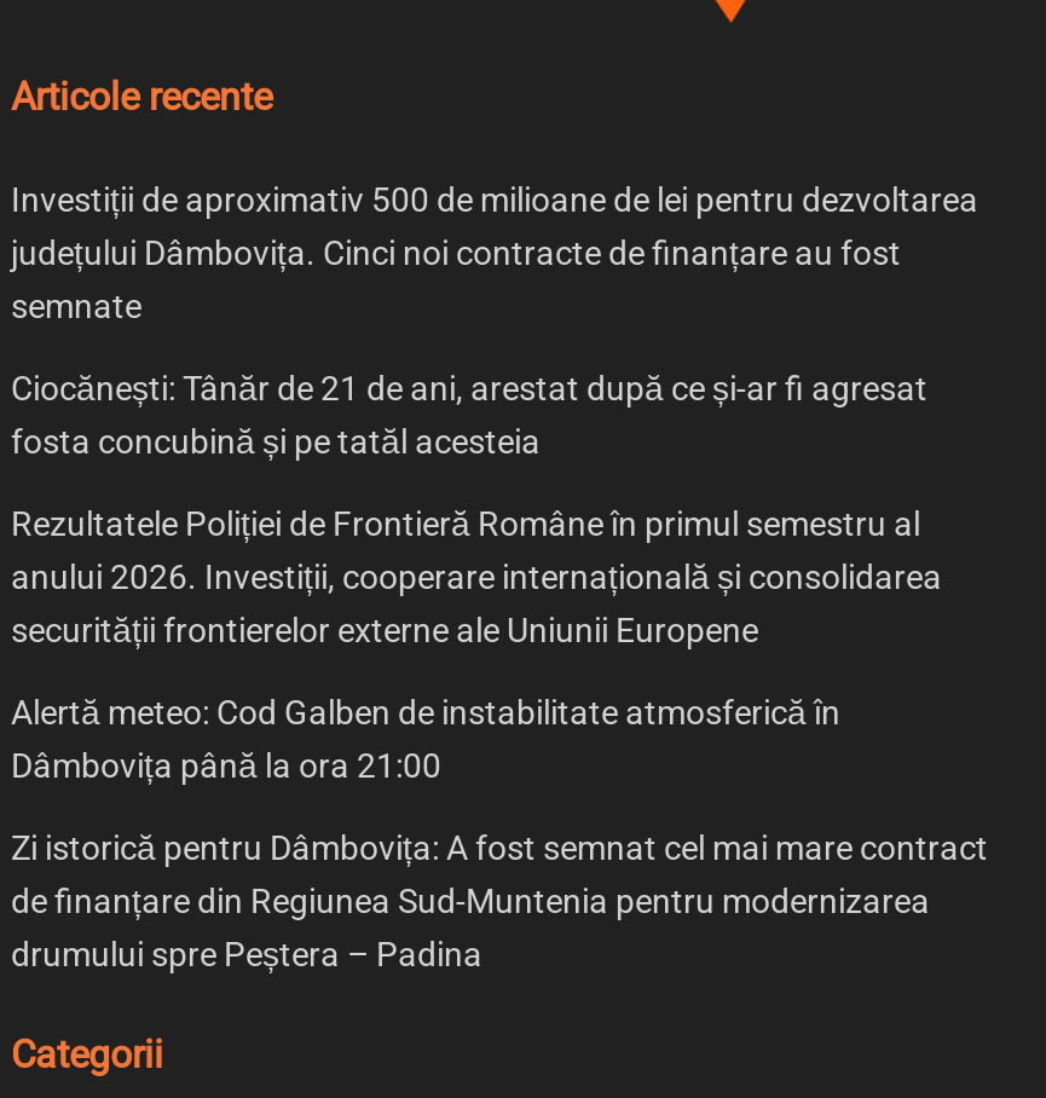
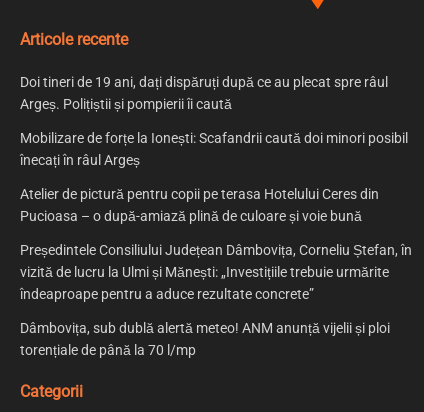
- Investiții de aproximativ 500 de milioane de lei pentru dezvoltarea
- județului Dâmbovița. Cinci noi contracte de finanțare au fost
- semnate
+ Doi tineri de 19 ani, dați dispăruți după ce au plecat spre râul
+ Argeș. Polițiștii și pompierii îi caută

- Ciocănești: Tânăr de 21 de ani, arestat după ce și-ar fi agresat
- fosta concubină și pe tatăl acesteia
+ Mobilizare de forțe la Ionești: Scafandrii caută doi minori posibil
+ înecați în râul Argeș

- Rezultatele Poliției de Frontieră Române în primul semestru al
- anului 2026. Investiții, cooperare internațională și consolidarea
- securității frontierelor externe ale Uniunii Europene
+ Atelier de pictură pentru copii pe terasa Hotelului Ceres din
+ Pucioasa – o după-amiază plină de culoare și voie bună

- Alertă meteo: Cod Galben de instabilitate atmosferică în
- Dâmbovița până la ora 21:00
+ Președintele Consiliului Județean Dâmbovița, Corneliu Ștefan, în
+ vizită de lucru la Ulmi și Mănești: „Investițiile trebuie urmărite
+ îndeaproape pentru a aduce rezultate concrete”

- Zi istorică pentru Dâmbovița: A fost semnat cel mai mare contract
- de finanțare din Regiunea Sud-Muntenia pentru modernizarea
- drumului spre Peștera – Padina
+ Dâmbovița, sub dublă alertă meteo! ANM anunță vijelii și ploi
+ torențiale de până la 70 l/mp
